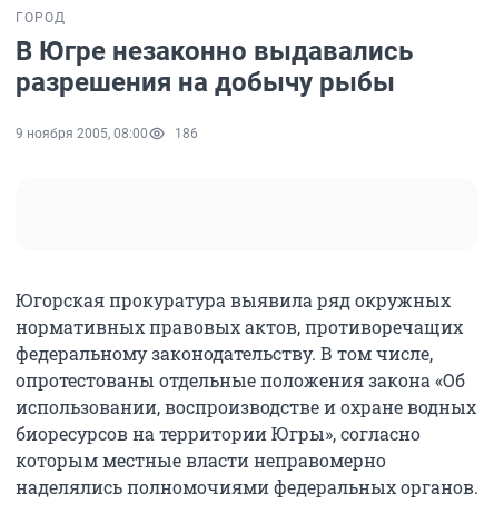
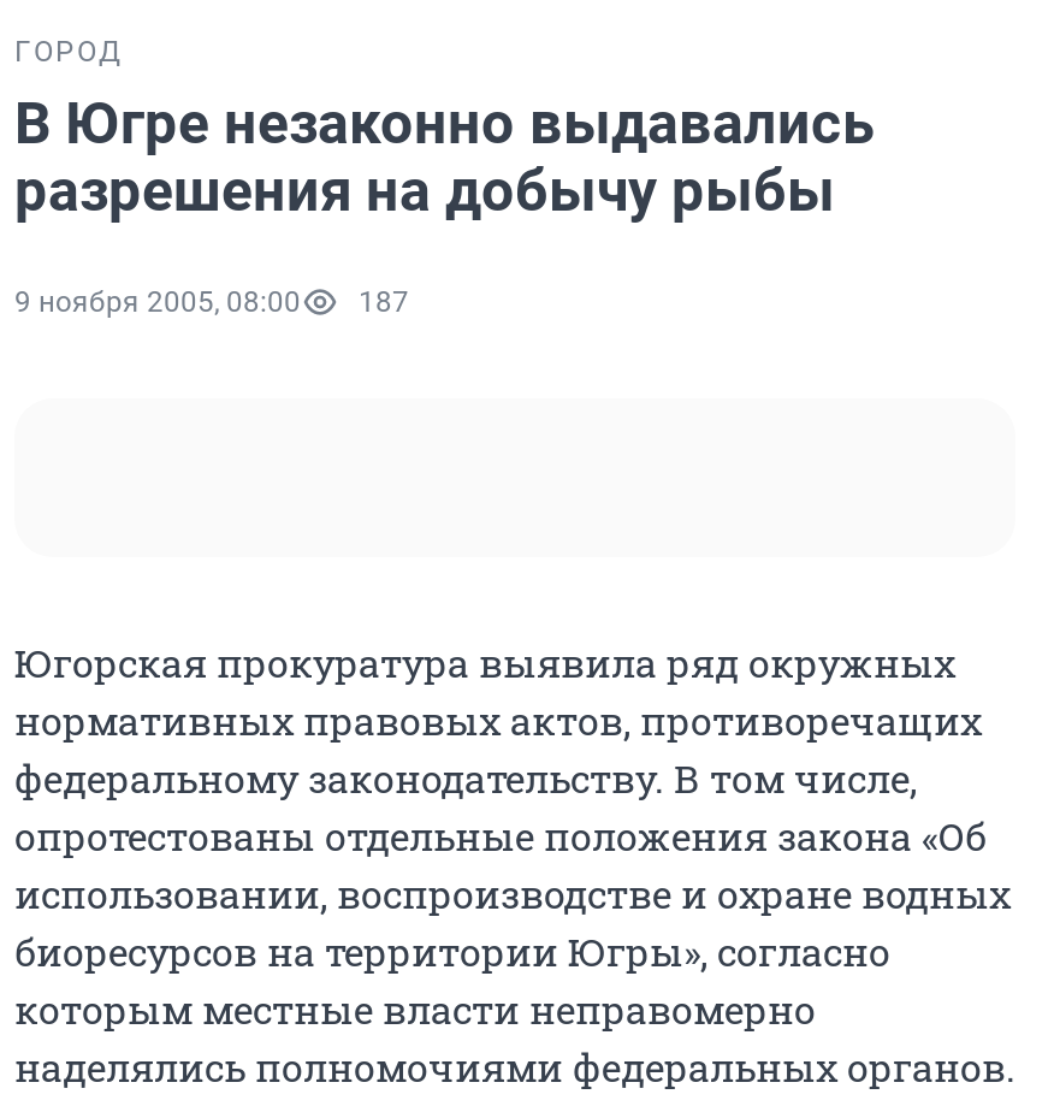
- 9 ноября 2005, 08:00 186
+ 9 ноября 2005, 08:00 187
